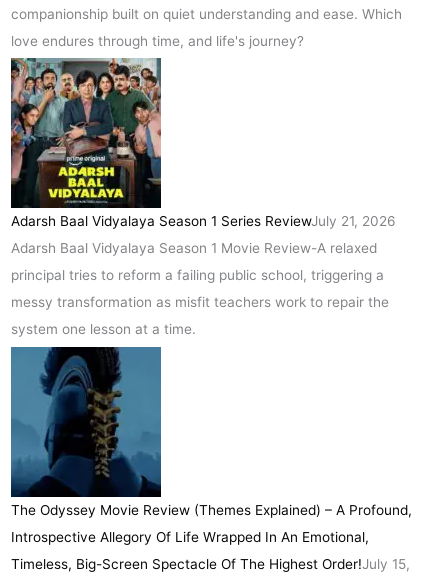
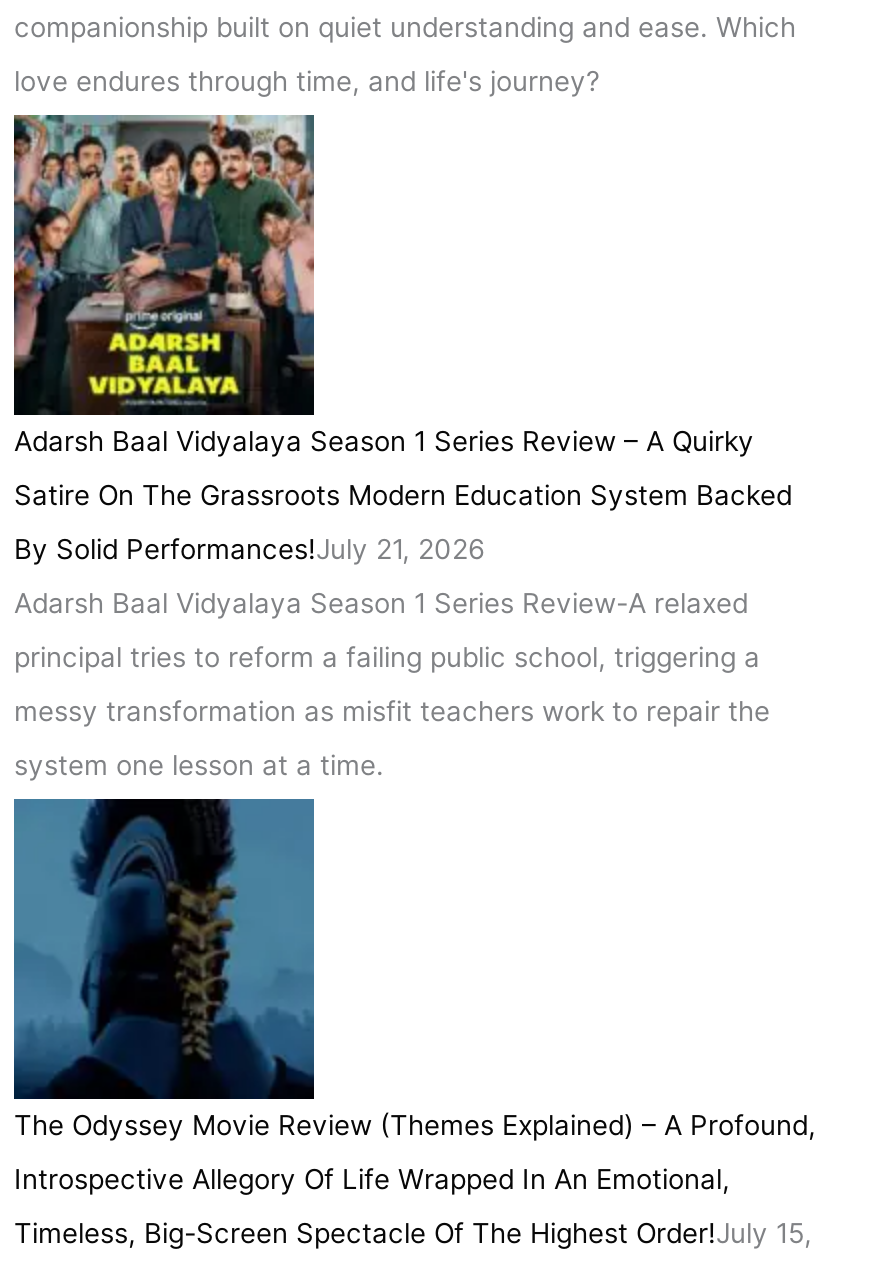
- Adarsh Baal Vidyalaya Season 1 Series ReviewJuly 21, 2026
- Adarsh Baal Vidyalaya Season 1 Movie Review-A relaxed
+ Adarsh Baal Vidyalaya Season 1 Series Review – A Quirky
+ Satire On The Grassroots Modern Education System Backed
+ By Solid Performances!July 21, 2026
+ Adarsh Baal Vidyalaya Season 1 Series Review-A relaxed
